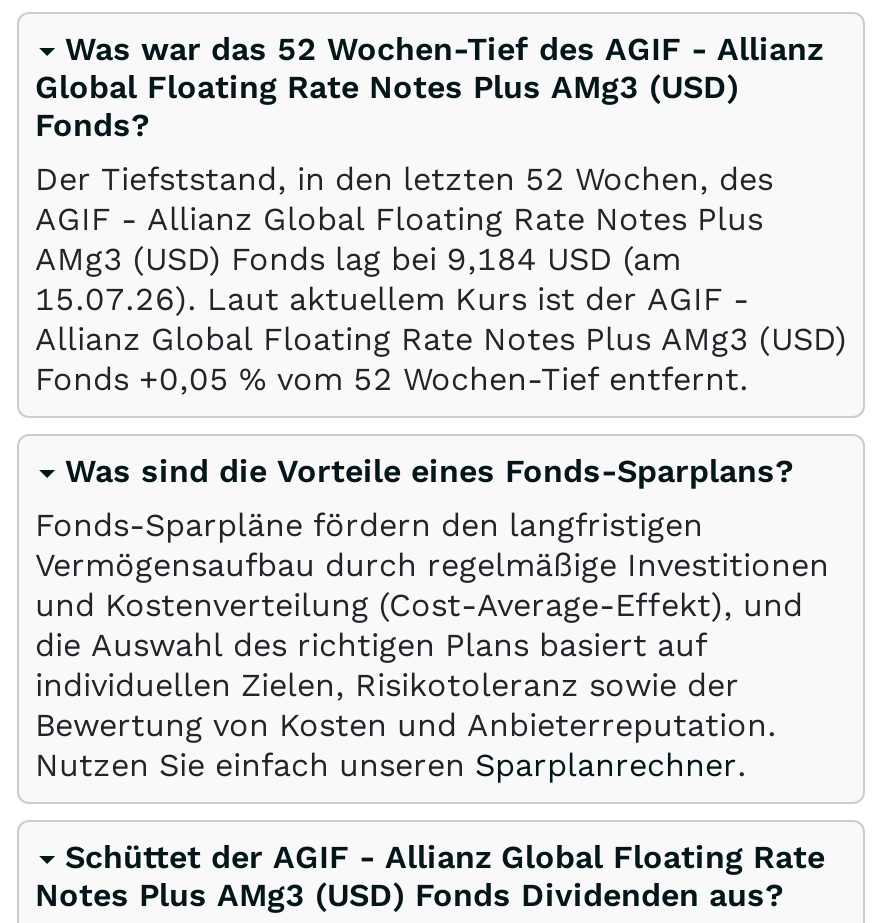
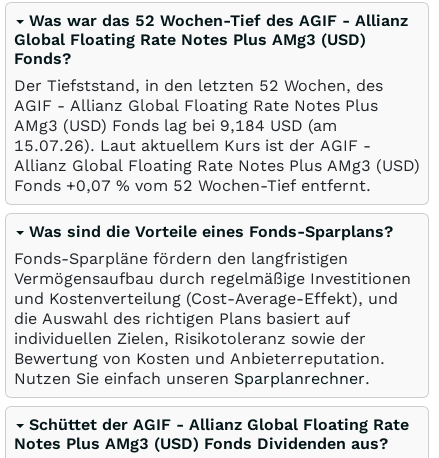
- Fonds +0,05% vom 52 Wochen-Tief entfernt.
+ Fonds +0,07% vom 52 Wochen-Tief entfernt.
